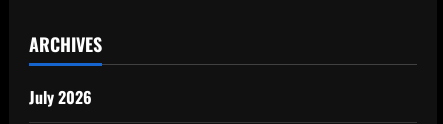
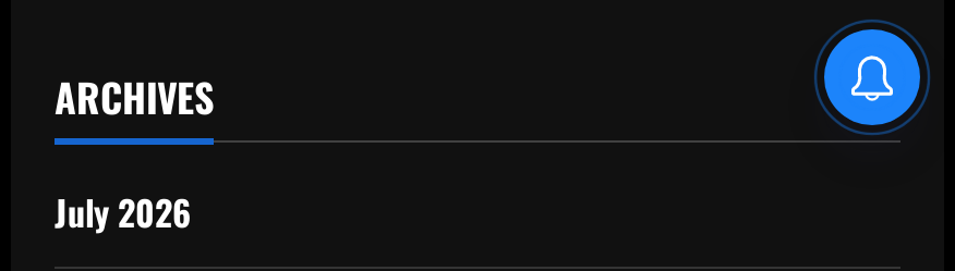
+ [image]
